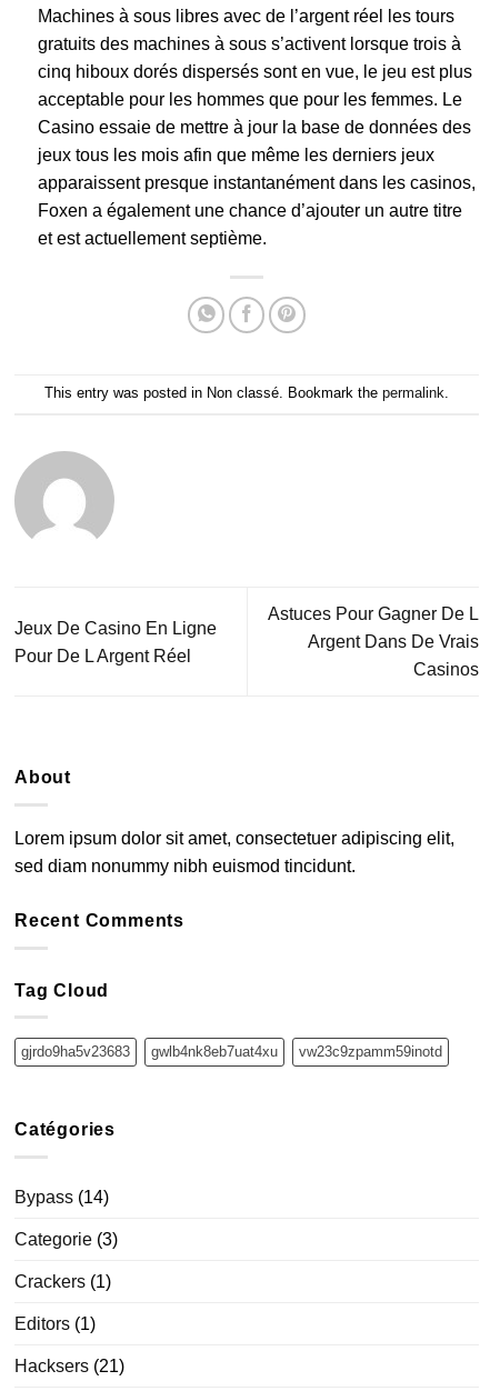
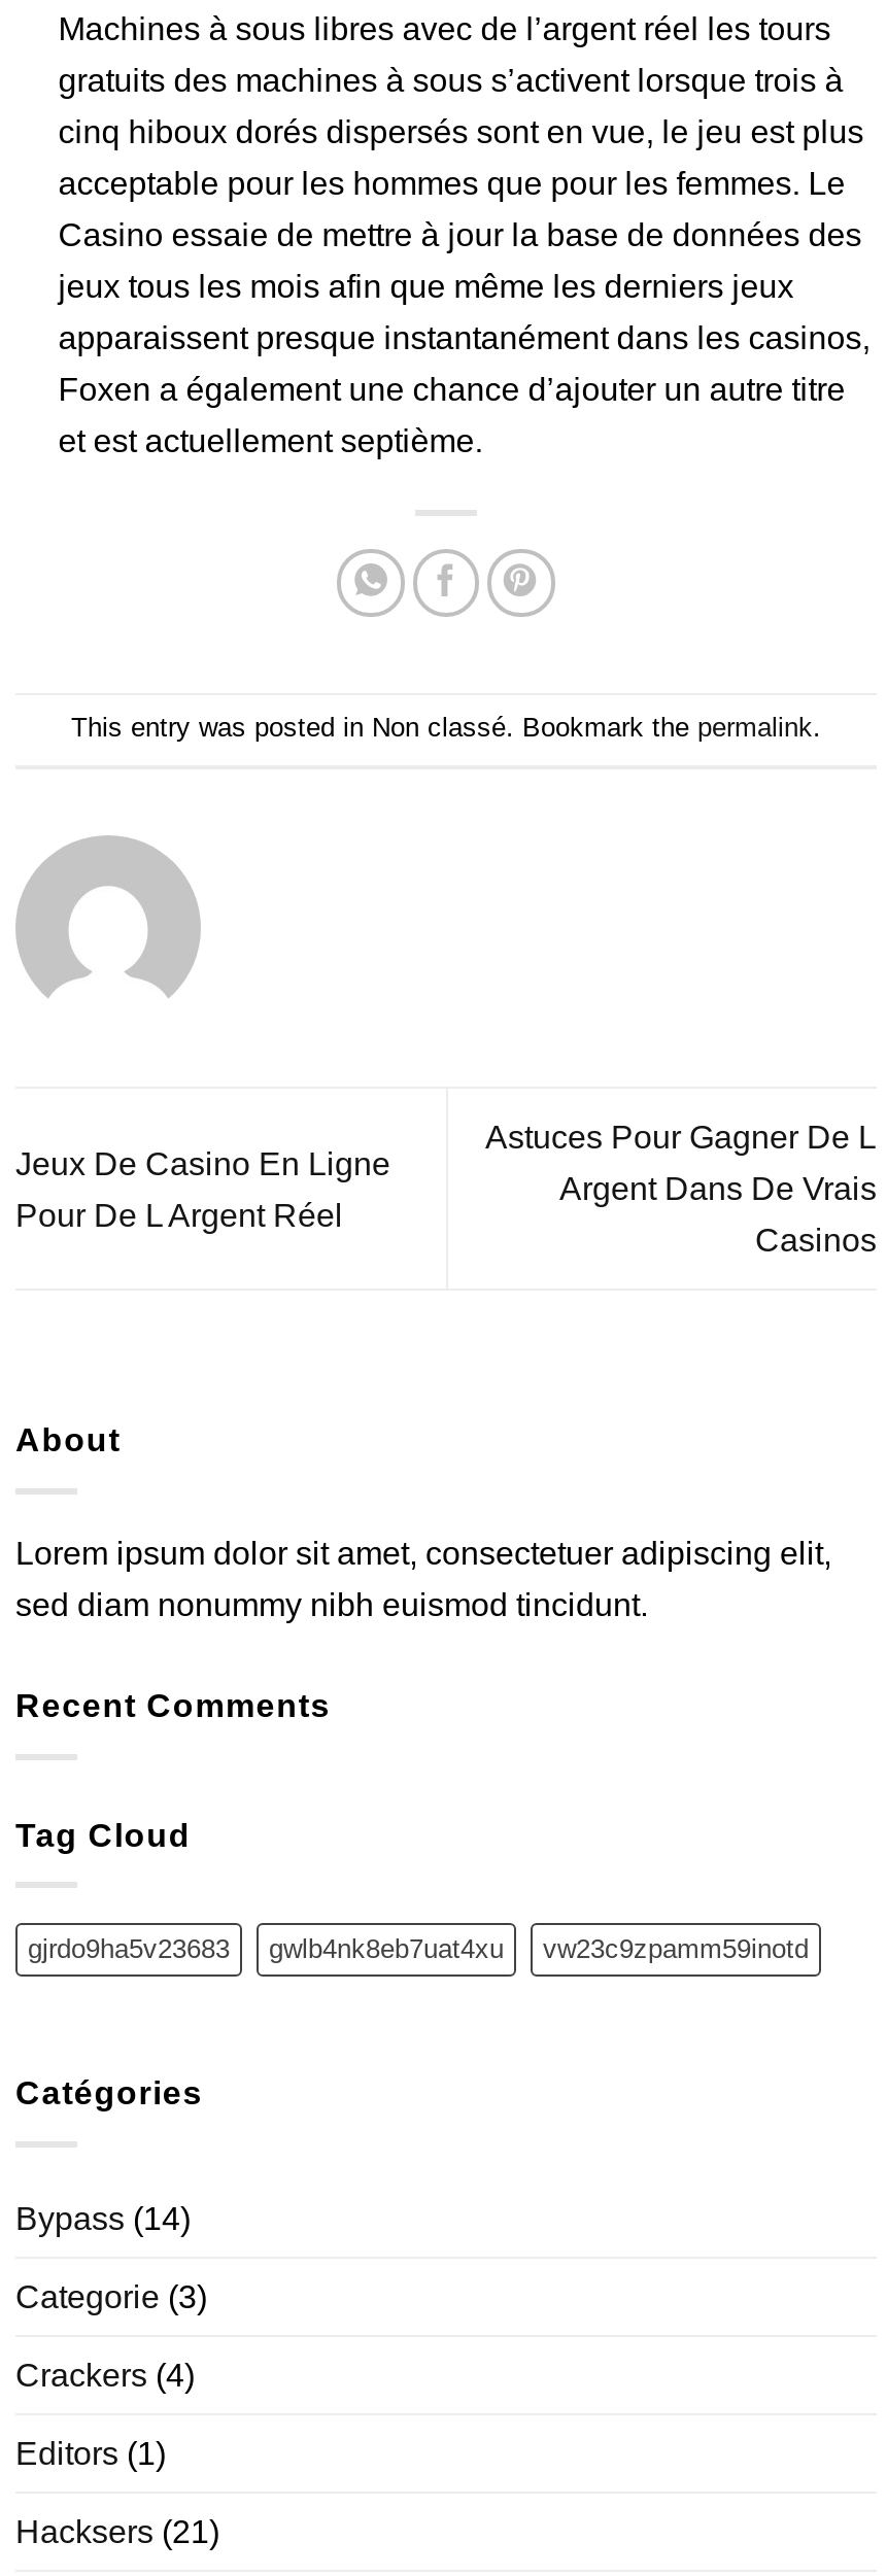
- Crackers (1)
+ Crackers (4)
